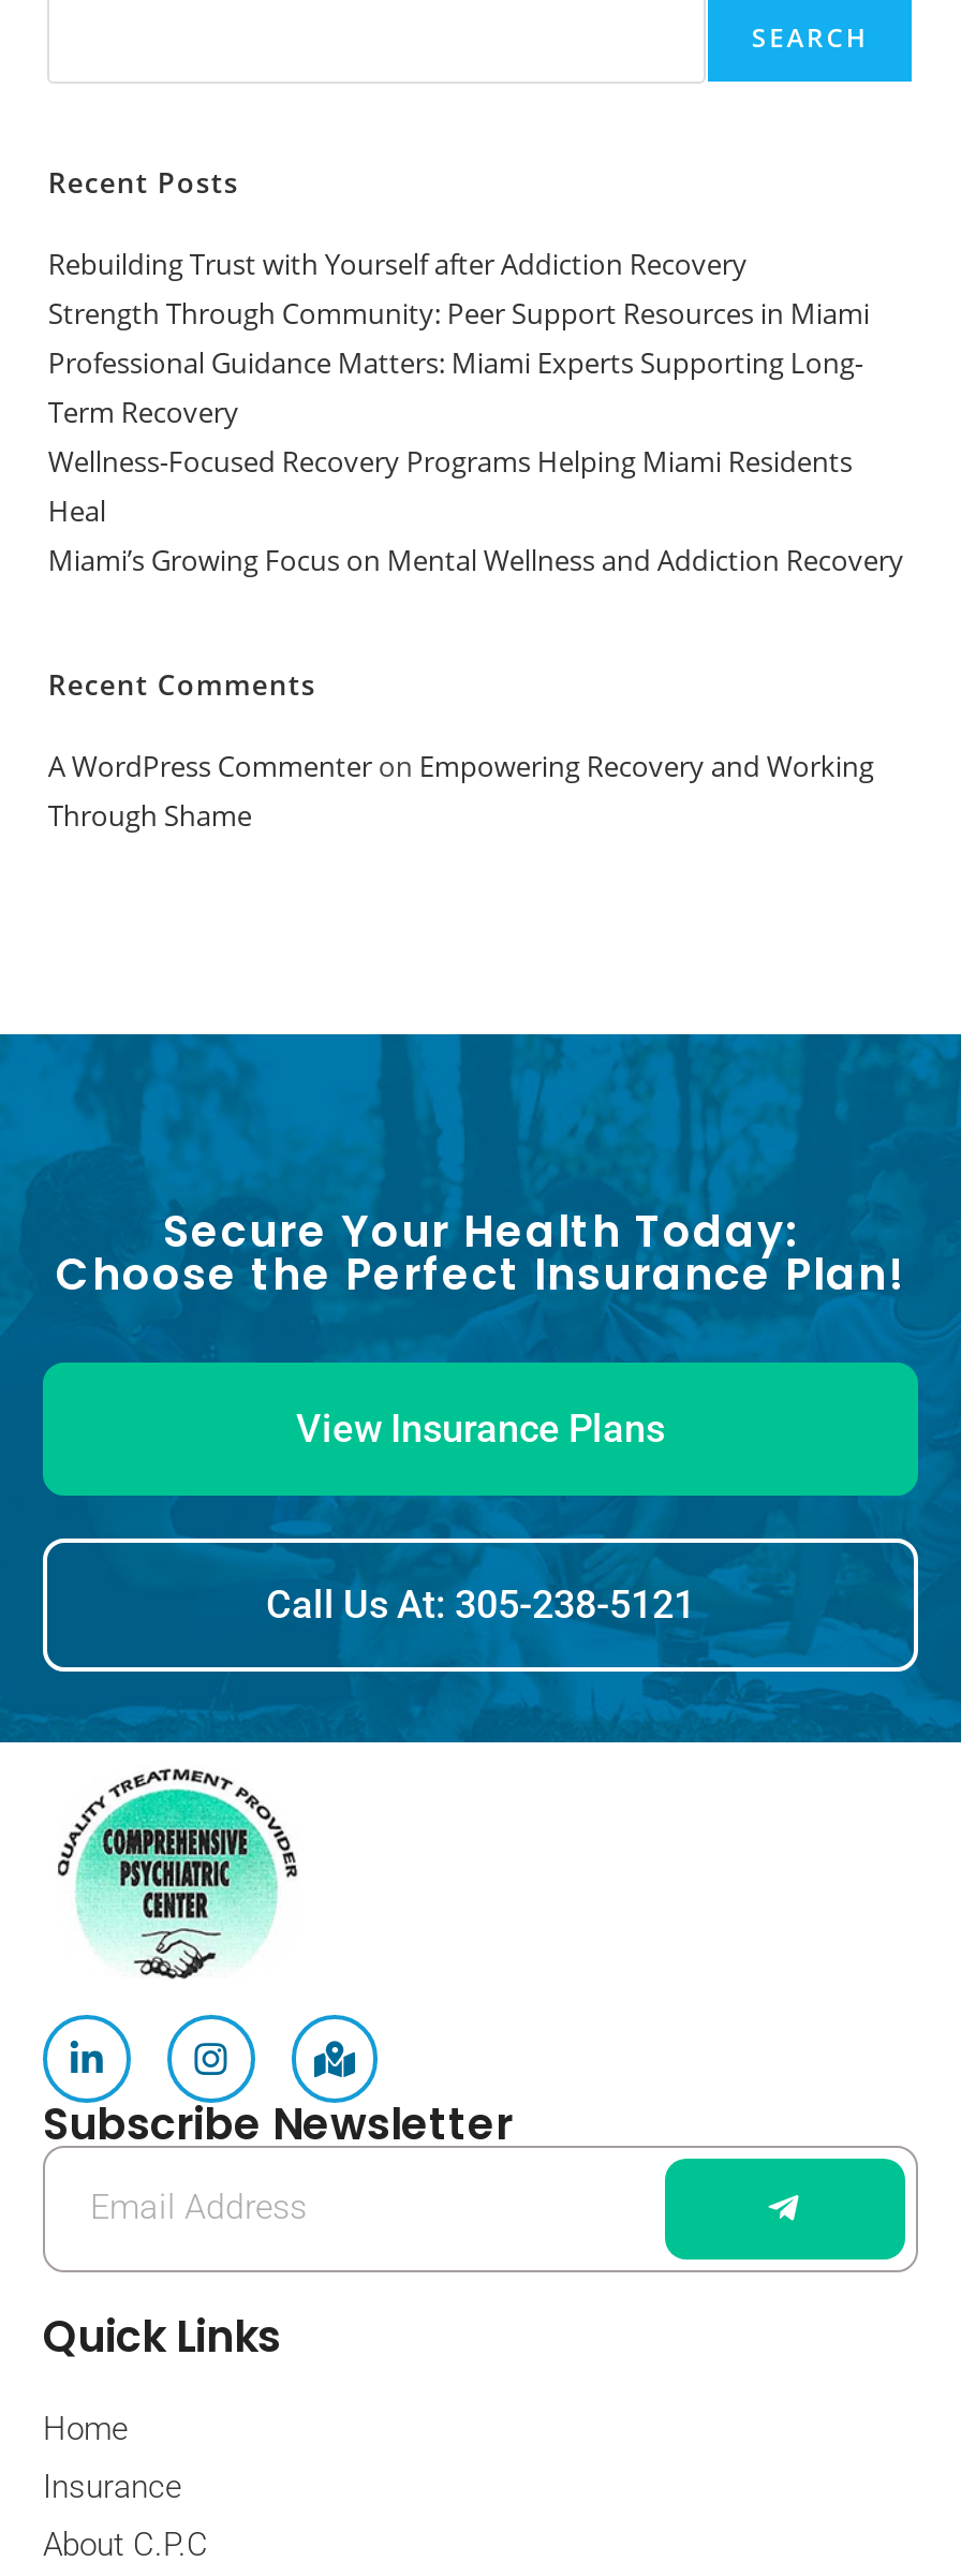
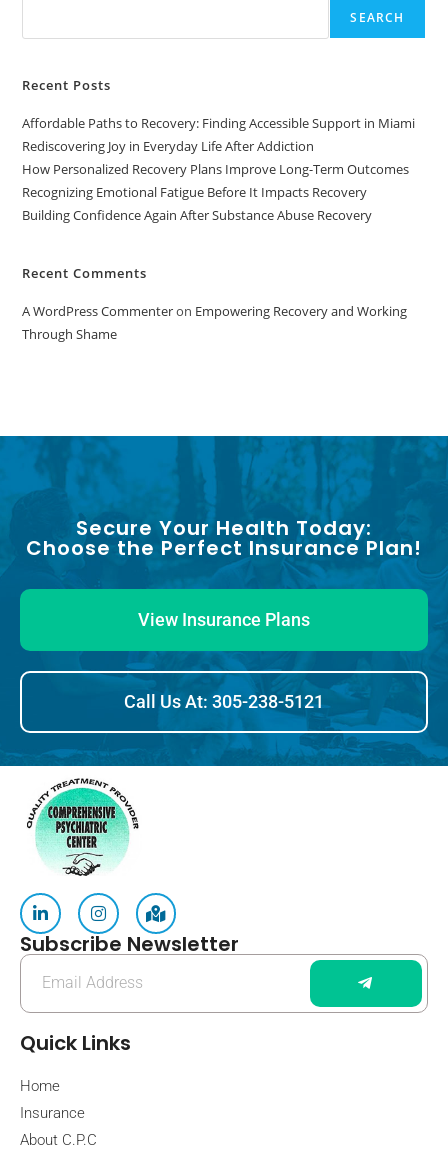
- Rebuilding Trust with Yourself after Addiction Recovery
- Strength Through Community: Peer Support Resources in Miami
- Professional Guidance Matters: Miami Experts Supporting Long-
- Term Recovery
- Wellness-Focused Recovery Programs Helping Miami Residents
- Heal
- Miami’s Growing Focus on Mental Wellness and Addiction Recovery
+ Affordable Paths to Recovery: Finding Accessible Support in Miami
+ Rediscovering Joy in Everyday Life After Addiction
+ How Personalized Recovery Plans Improve Long-Term Outcomes
+ Recognizing Emotional Fatigue Before It Impacts Recovery
+ Building Confidence Again After Substance Abuse Recovery
